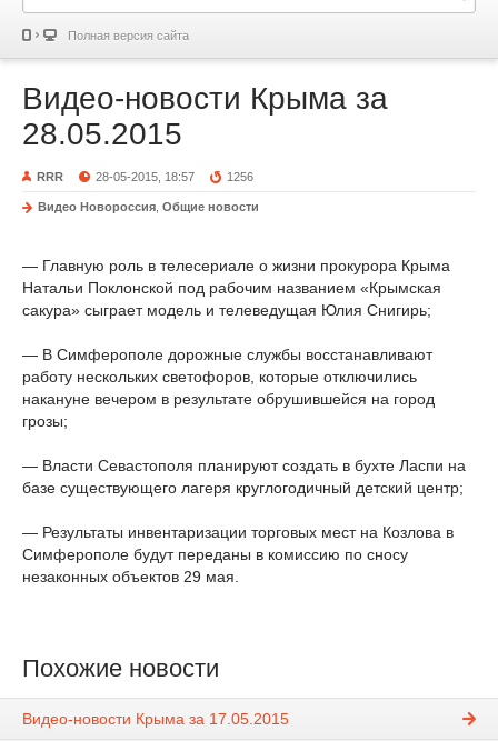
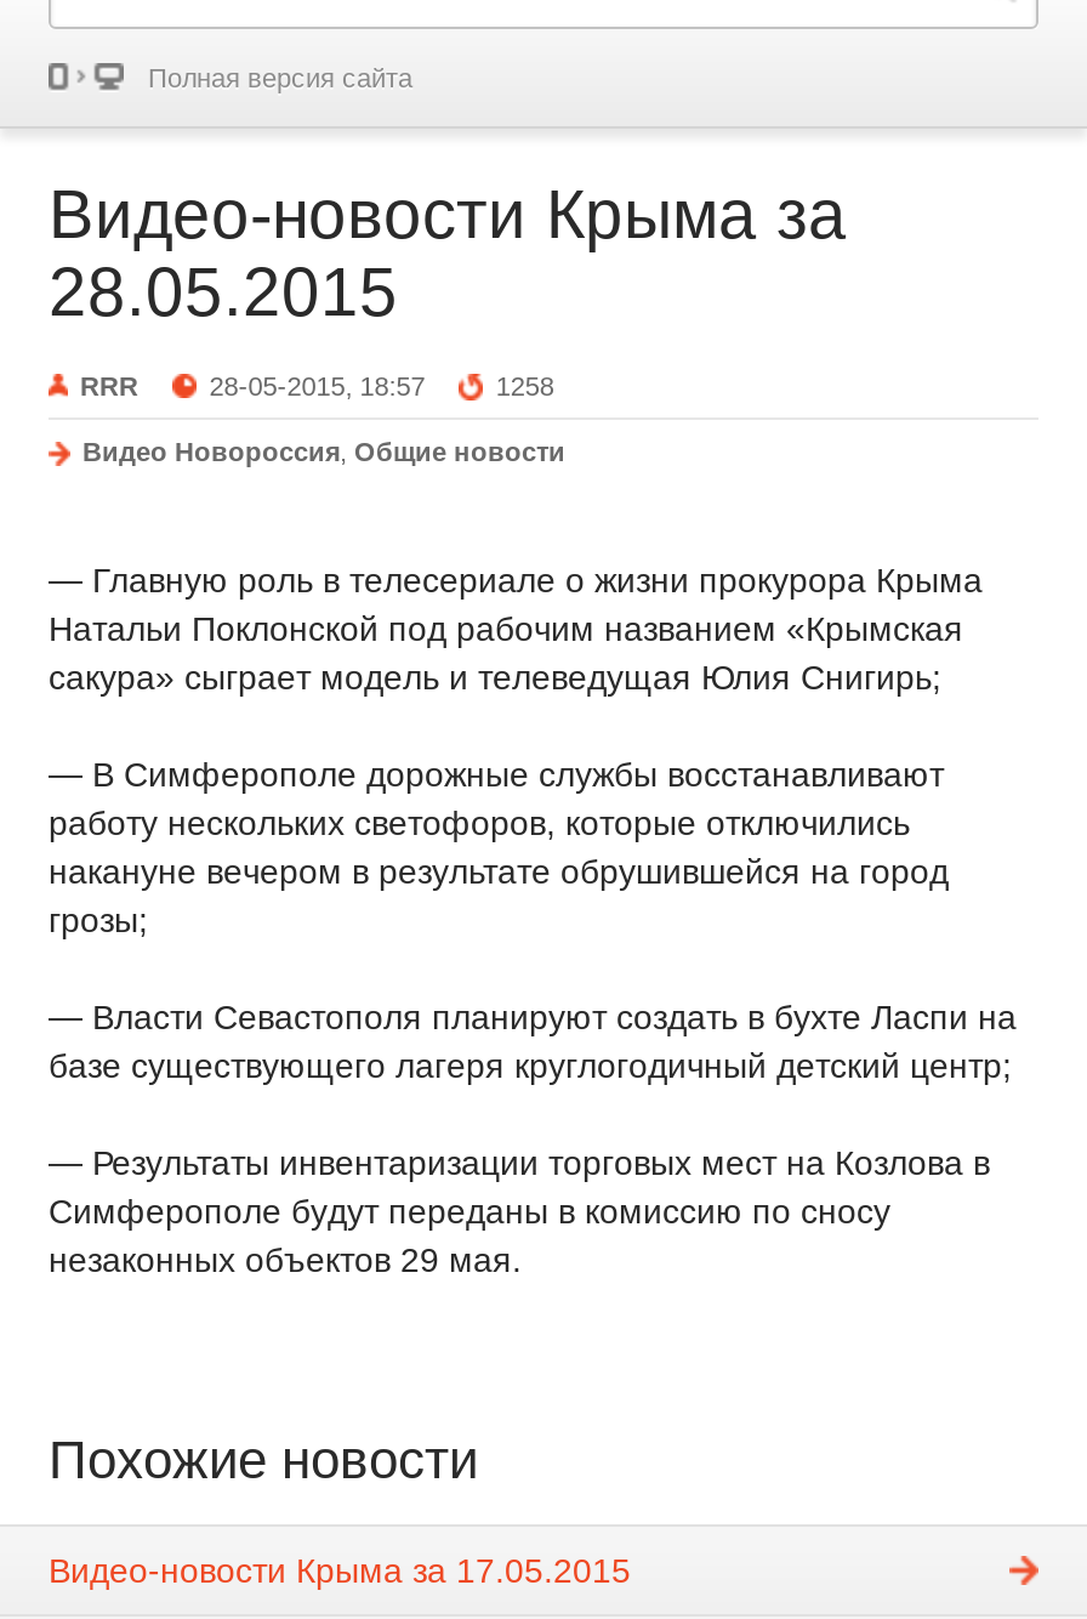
- 1256
+ 1258
